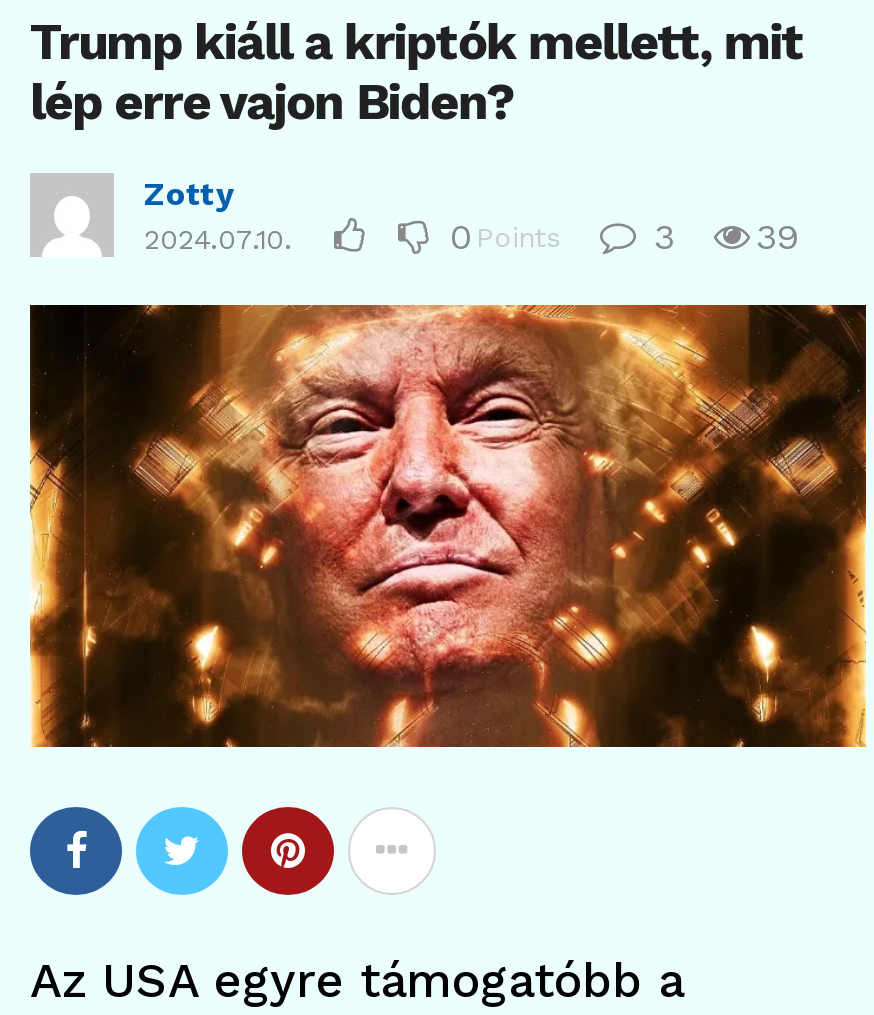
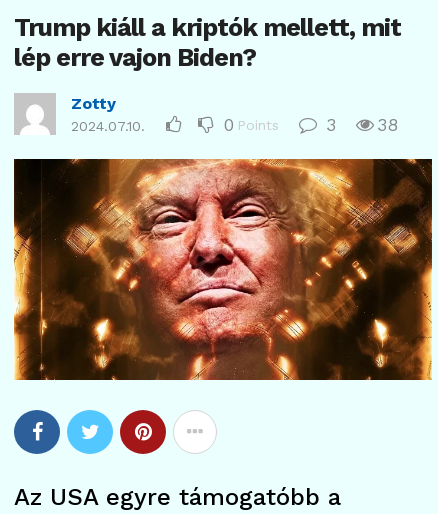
- 3 39
+ 3 38
